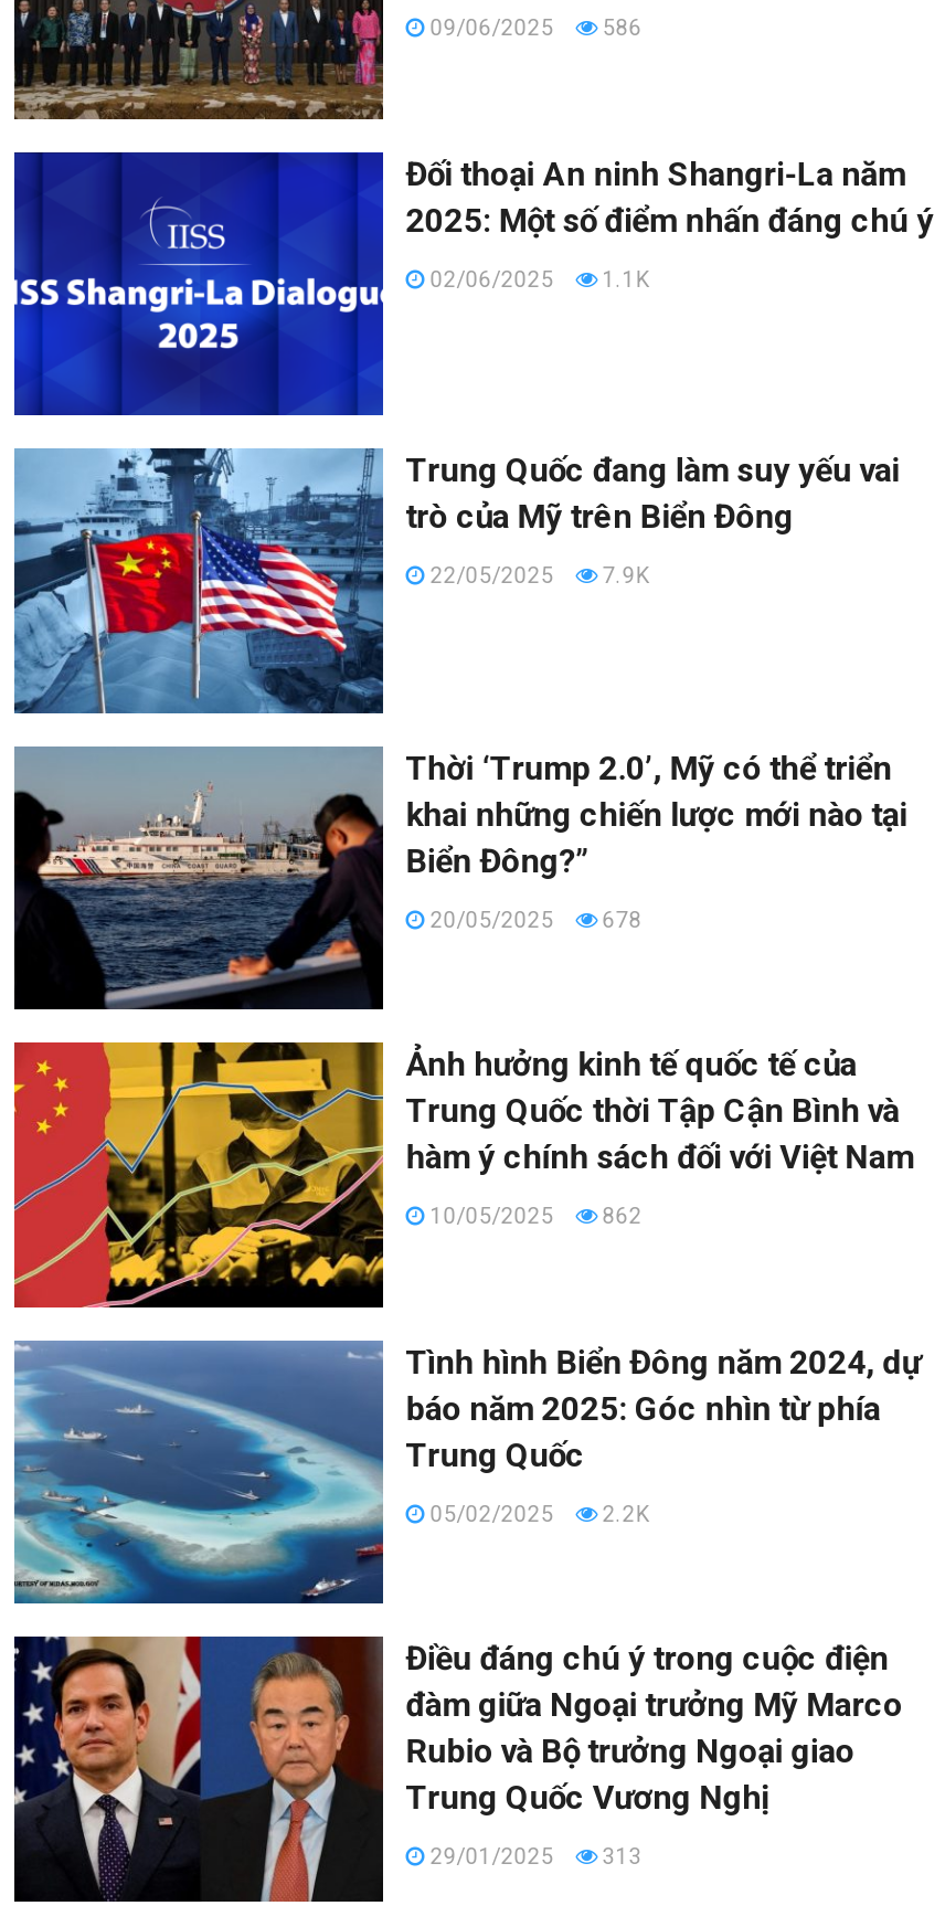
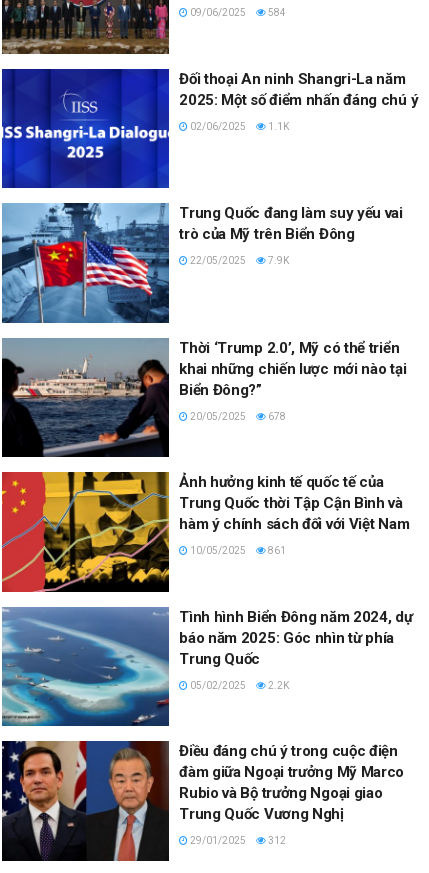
- 09/06/2025 586
+ 09/06/2025 584

- 10/05/2025 862
+ 10/05/2025 861

- 29/01/2025 313
+ 29/01/2025 312
